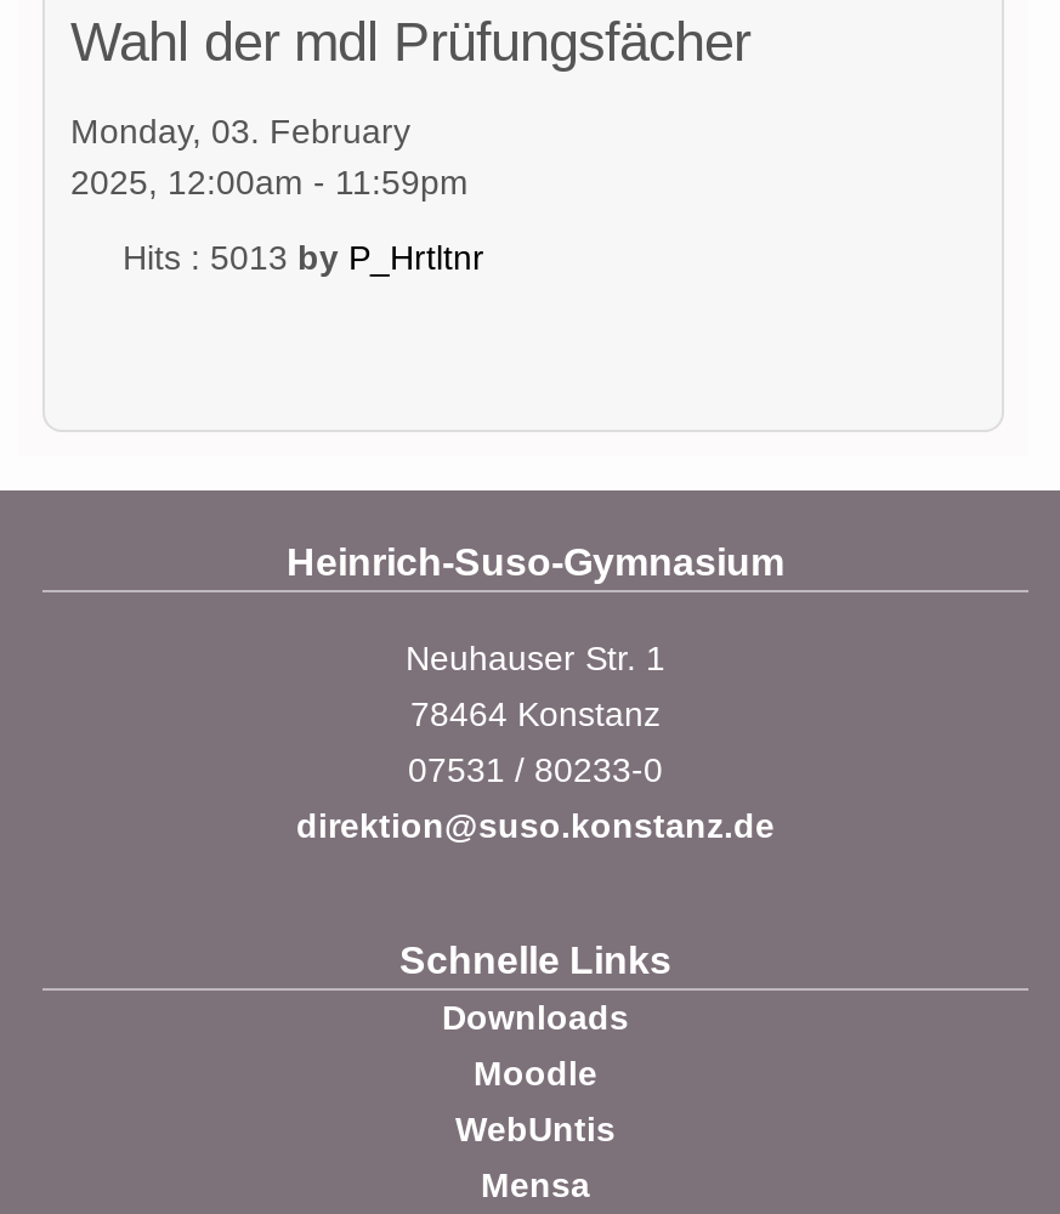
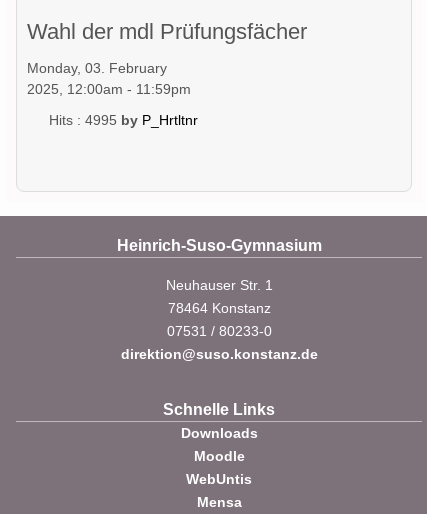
- Hits: 5013 by P_Hrtltnr
+ Hits: 4995 by P_Hrtltnr
